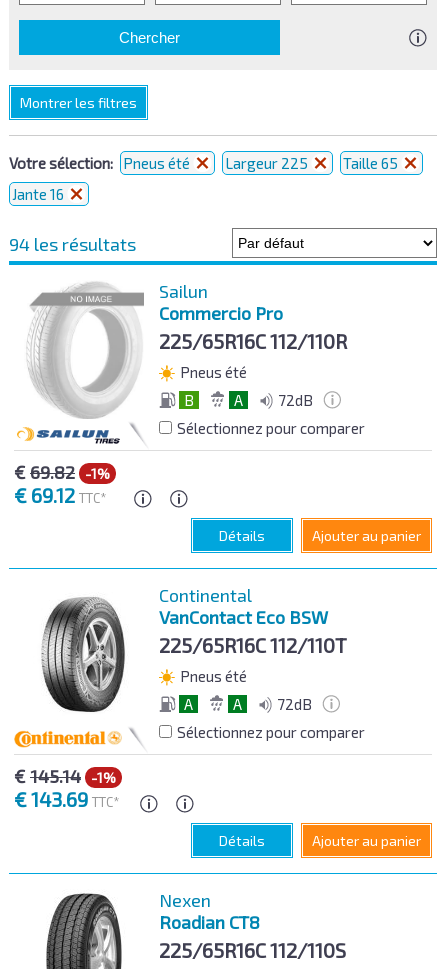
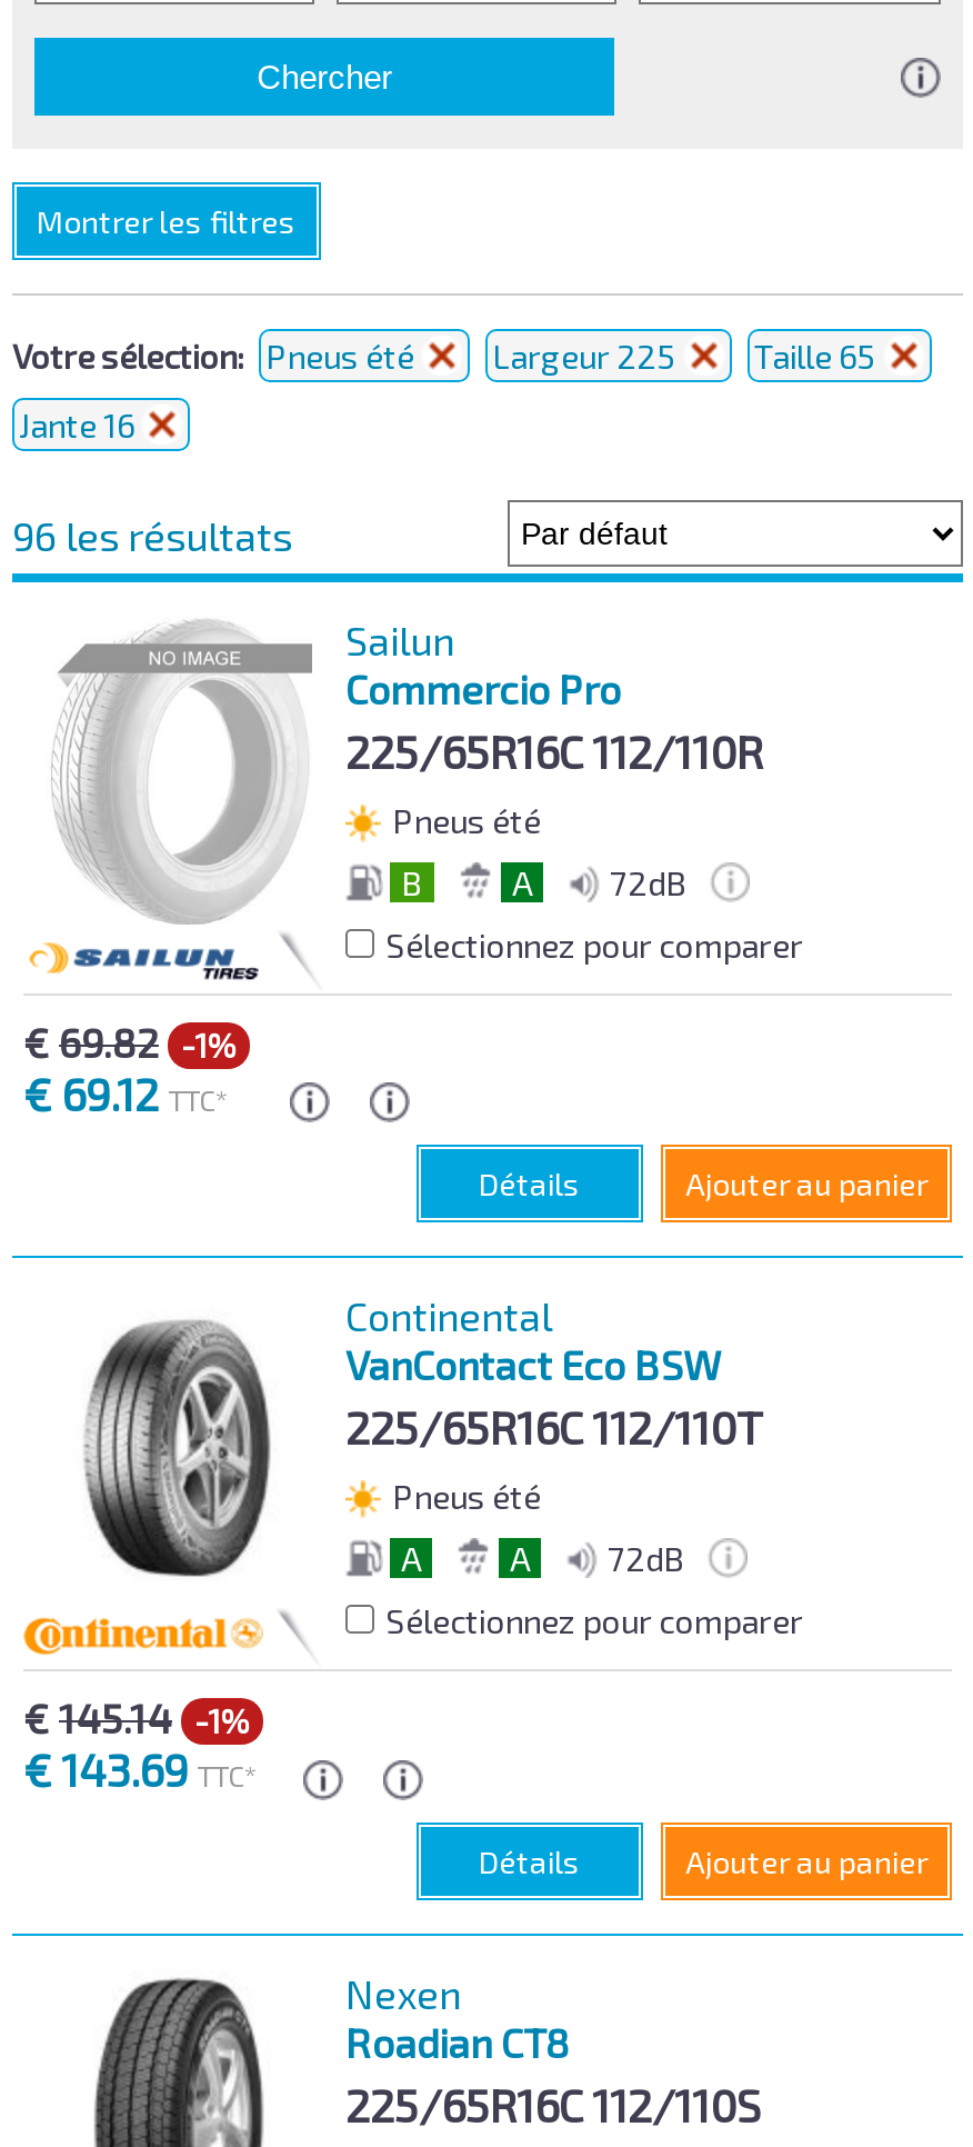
- 94 les résultats
+ 96 les résultats
